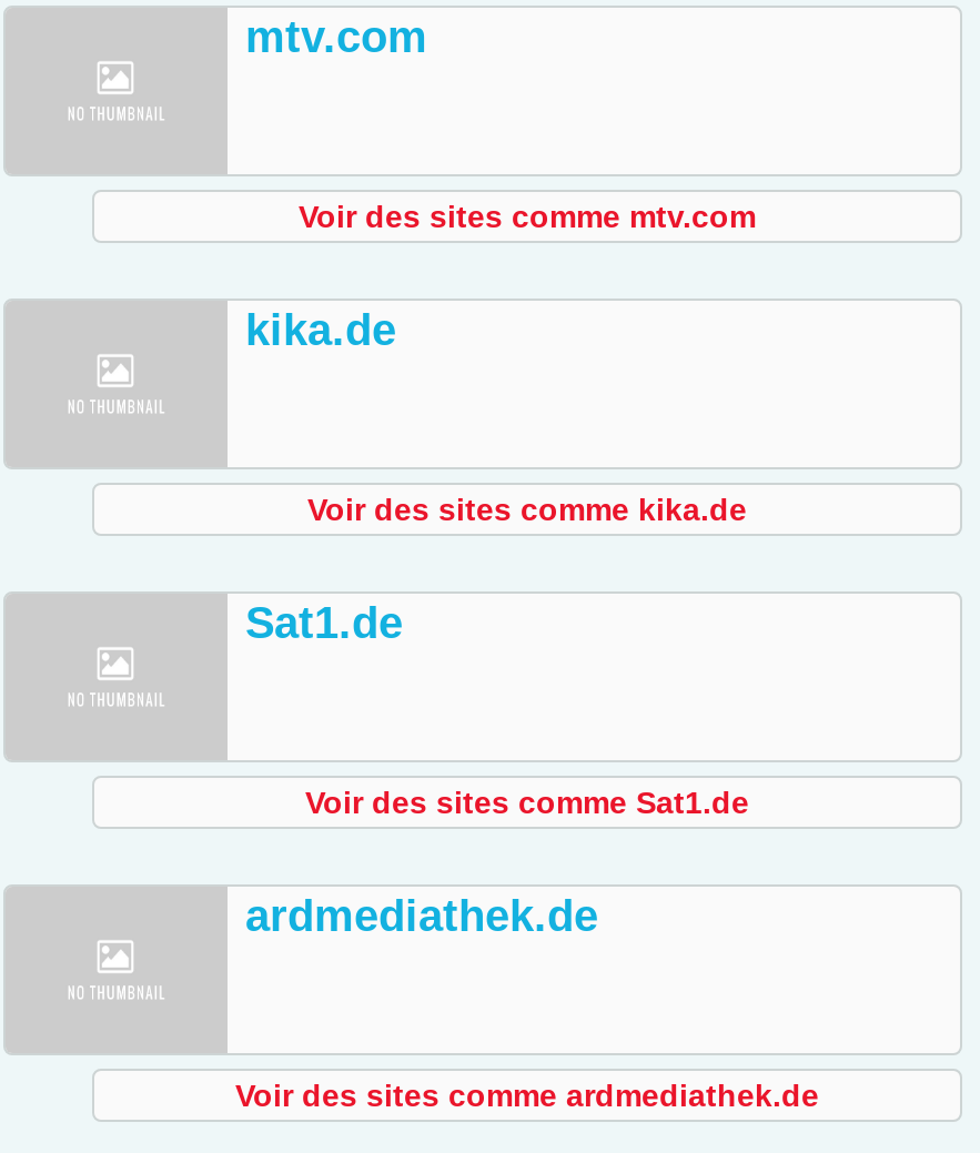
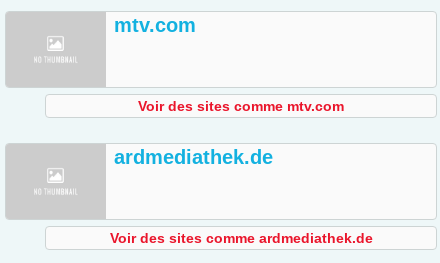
- kika.de

- Voir des sites comme kika.de
- Sat1.de

- Voir des sites comme Sat1.de
